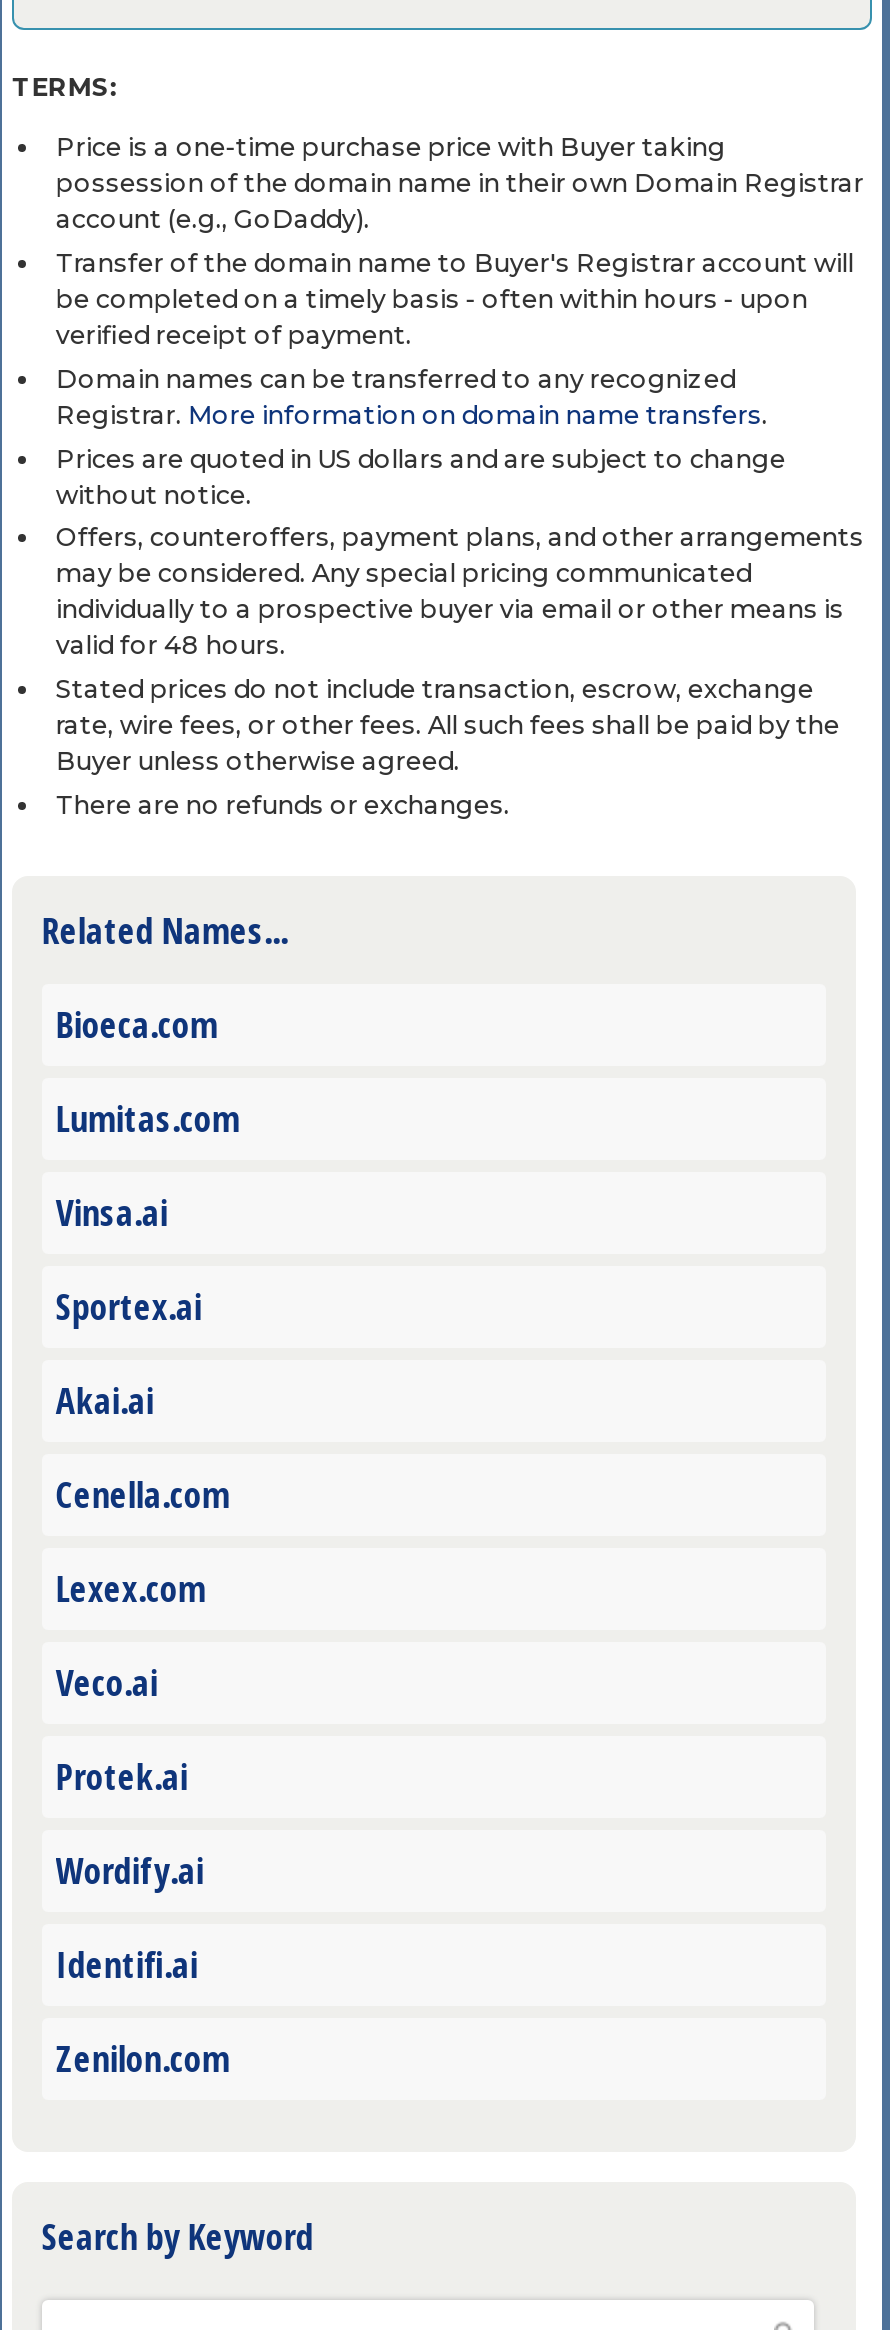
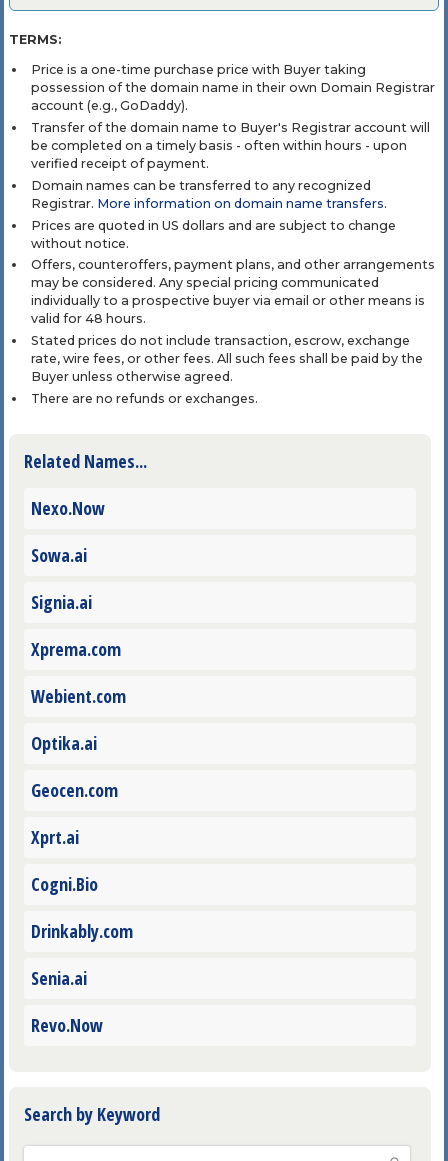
- Bioeca.com
+ Nexo.Now

- Lumitas.com
+ Sowa.ai

- Vinsa.ai
+ Signia.ai

- Sportex.ai
+ Xprema.com

- Akai.ai
+ Webient.com

- Cenella.com
+ Optika.ai

- Lexex.com
+ Geocen.com

- Veco.ai
+ Xprt.ai

- Protek.ai
+ Cogni.Bio

- Wordify.ai
+ Drinkably.com

- Identifi.ai
+ Senia.ai

- Zenilon.com
+ Revo.Now
